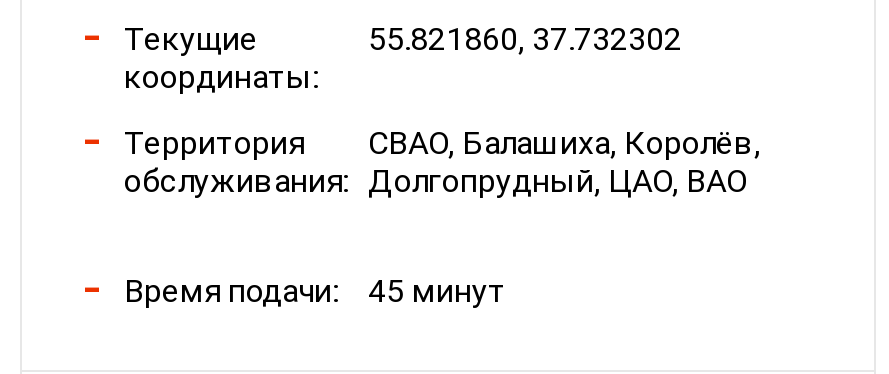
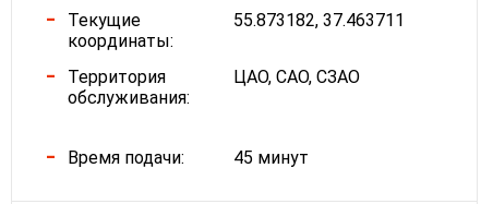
- 55.821860, 37.732302
+ 55.873182, 37.463711

- СВАО, Балашиха, Королёв,
- Долгопрудный, ЦАО, ВАО
+ ЦАО, САО, СЗАО
